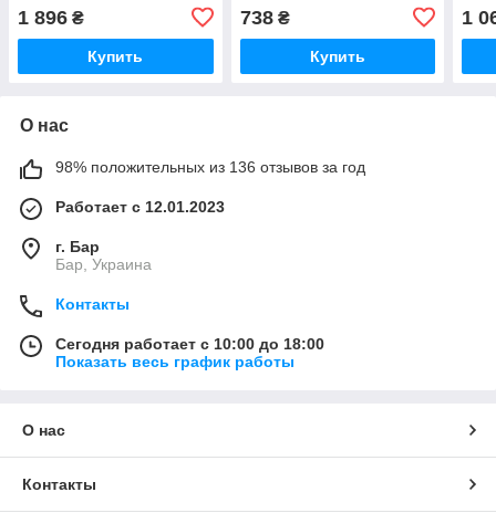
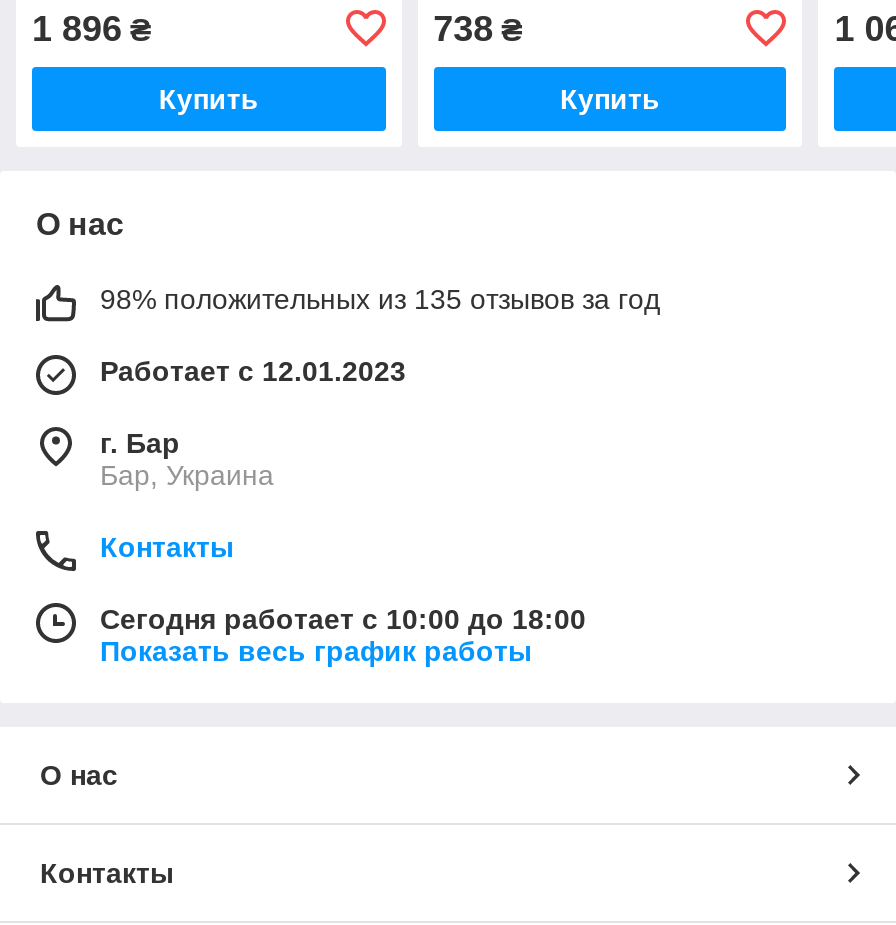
- 98% положительных из 136 отзывов за год
+ 98% положительных из 135 отзывов за год
